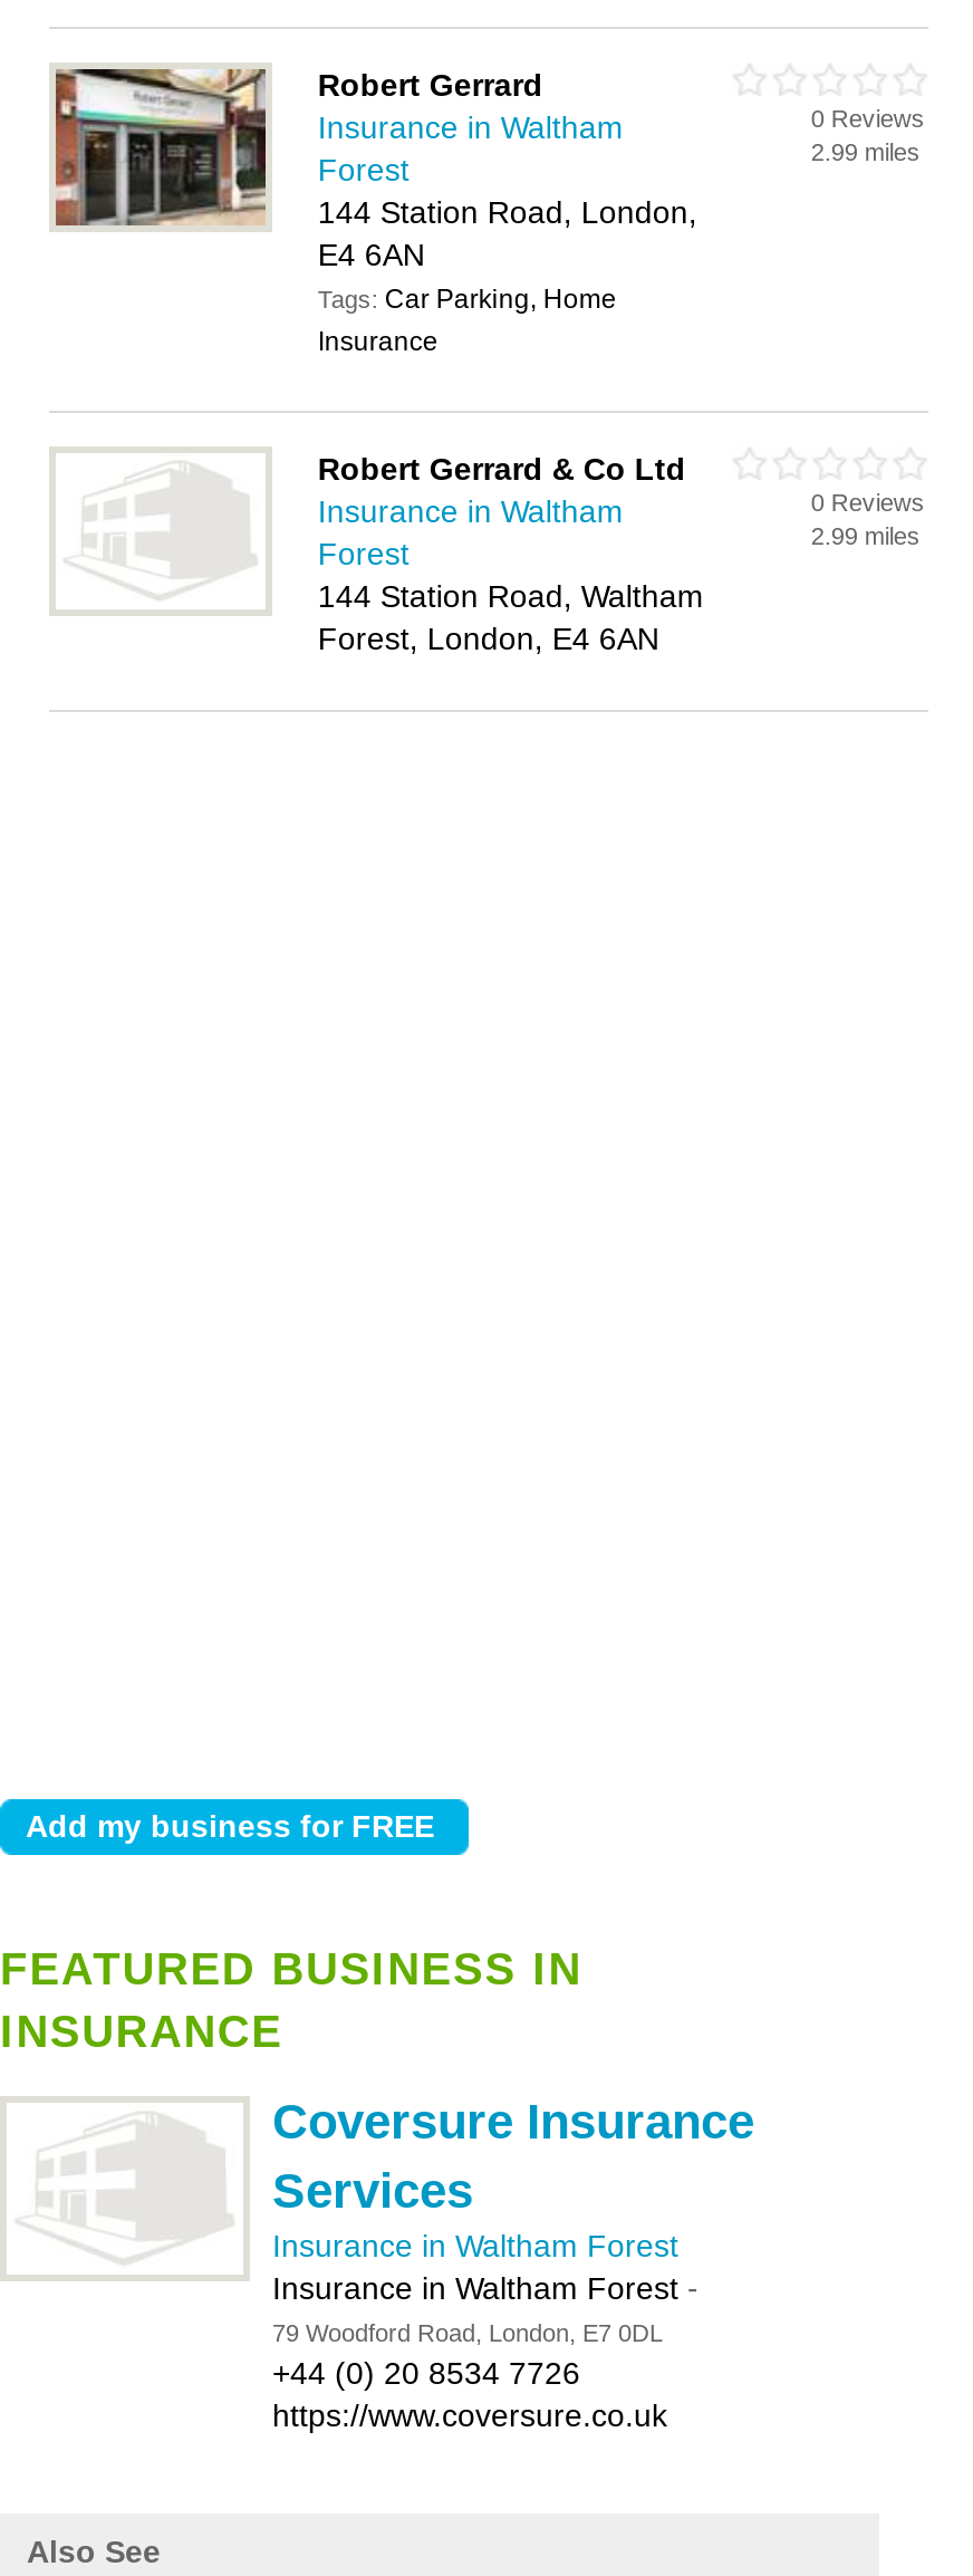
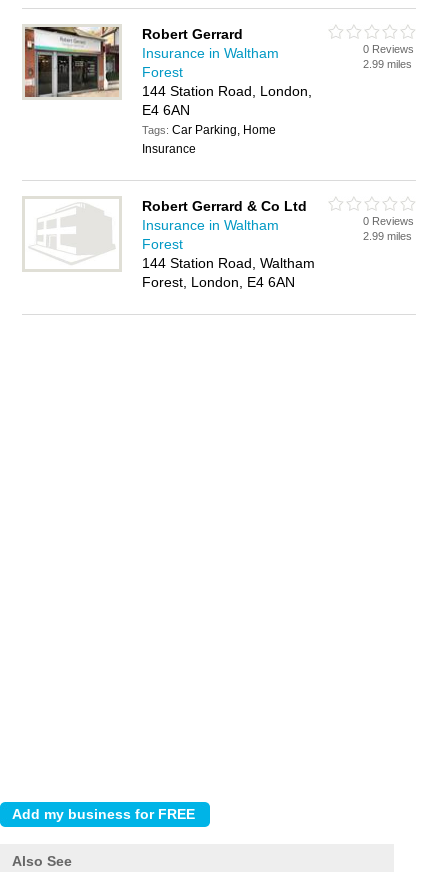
- FEATURED BUSINESS IN
- INSURANCE
- Coversure Insurance
- Services
- Insurance in Waltham Forest
- Insurance in Waltham Forest -
- 79 Woodford Road, London, E7 0DL
- +44 (0) 20 8534 7726
- https://www.coversure.co.uk
